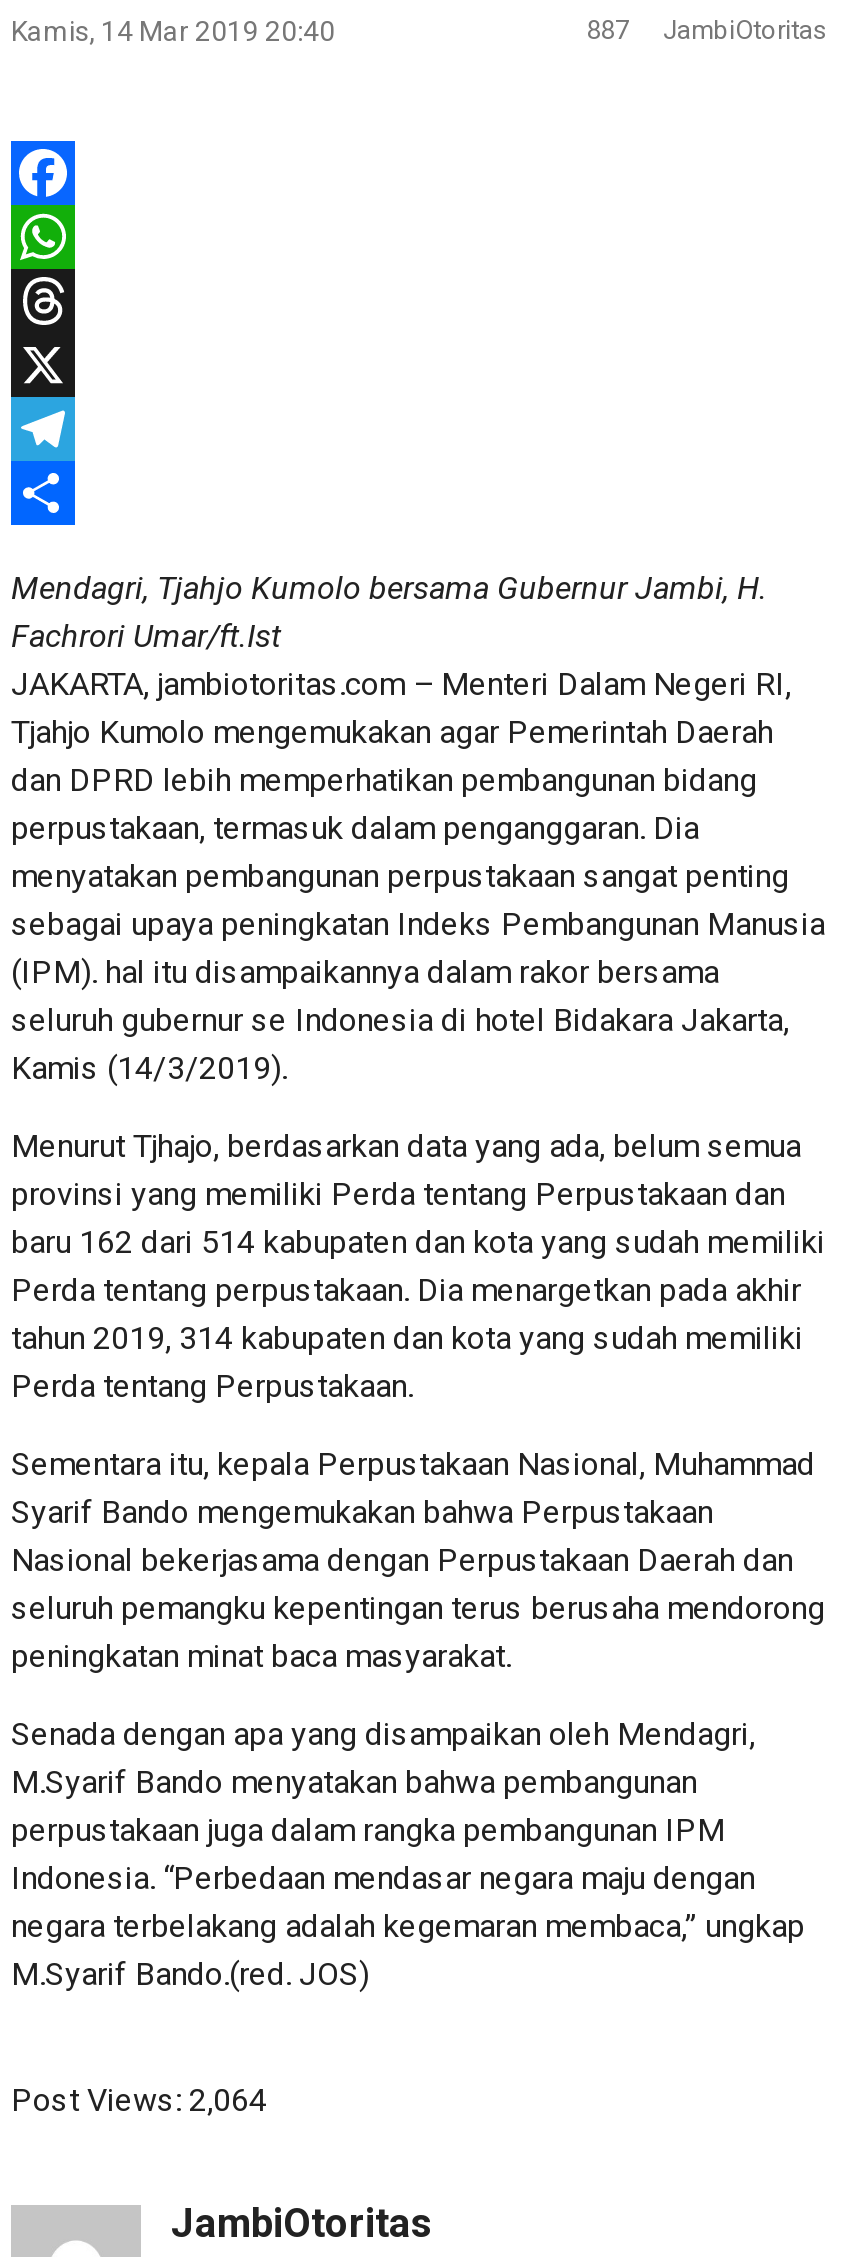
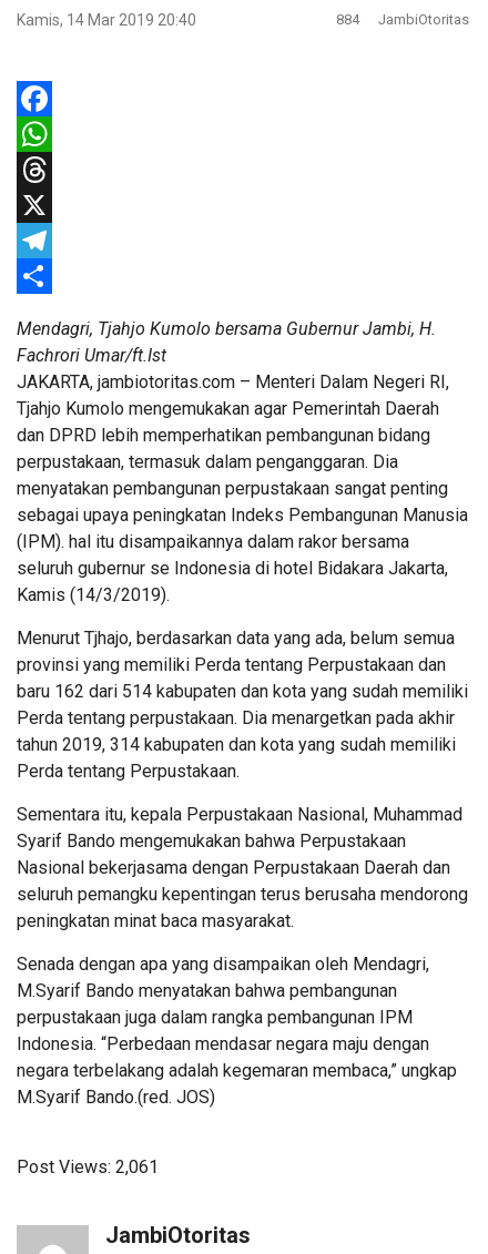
- 887 JambiOtoritas
+ 884 JambiOtoritas

- Post Views: 2,064
+ Post Views: 2,061
